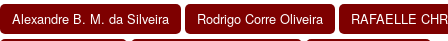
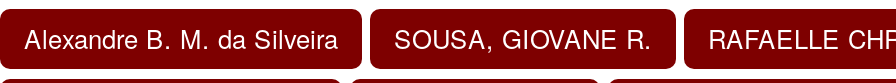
- Rodrigo Corre Oliveira
+ SOUSA, GIOVANE R.
